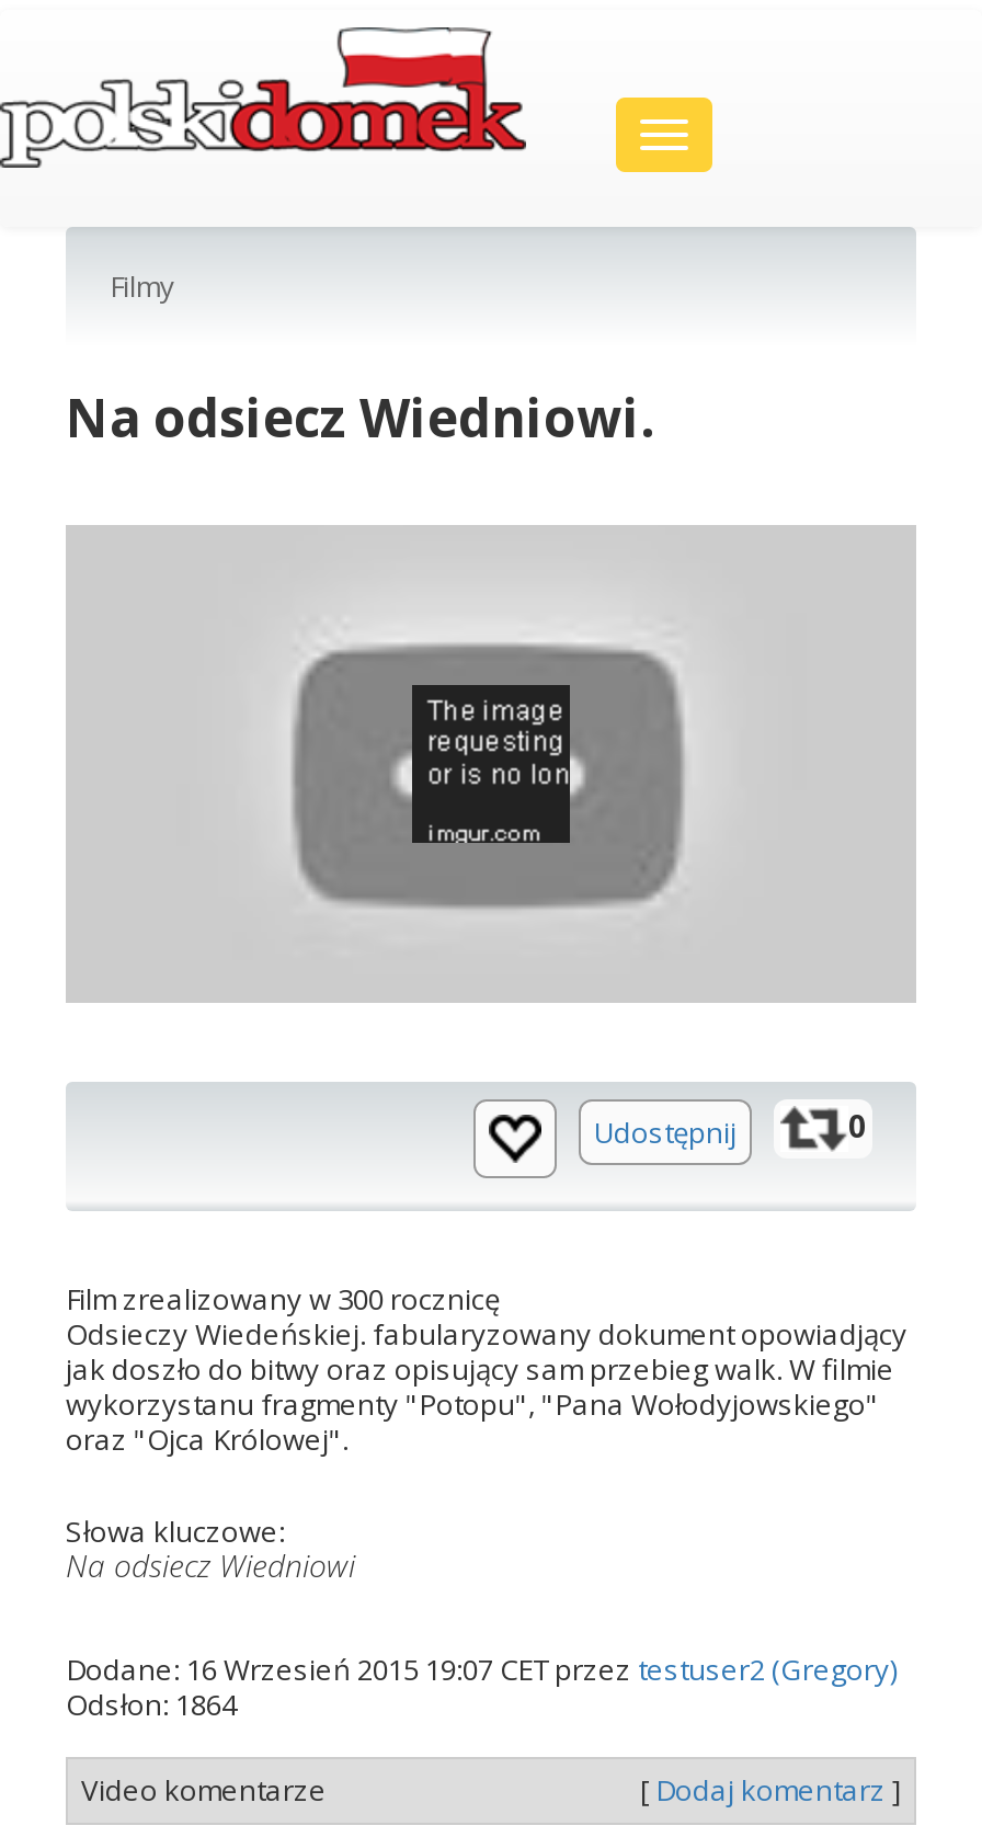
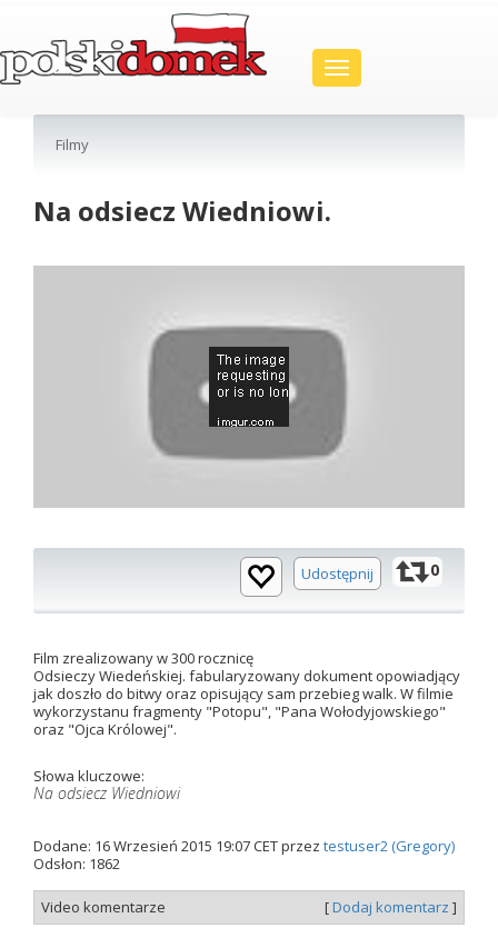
- Odsłon: 1864
+ Odsłon: 1862
